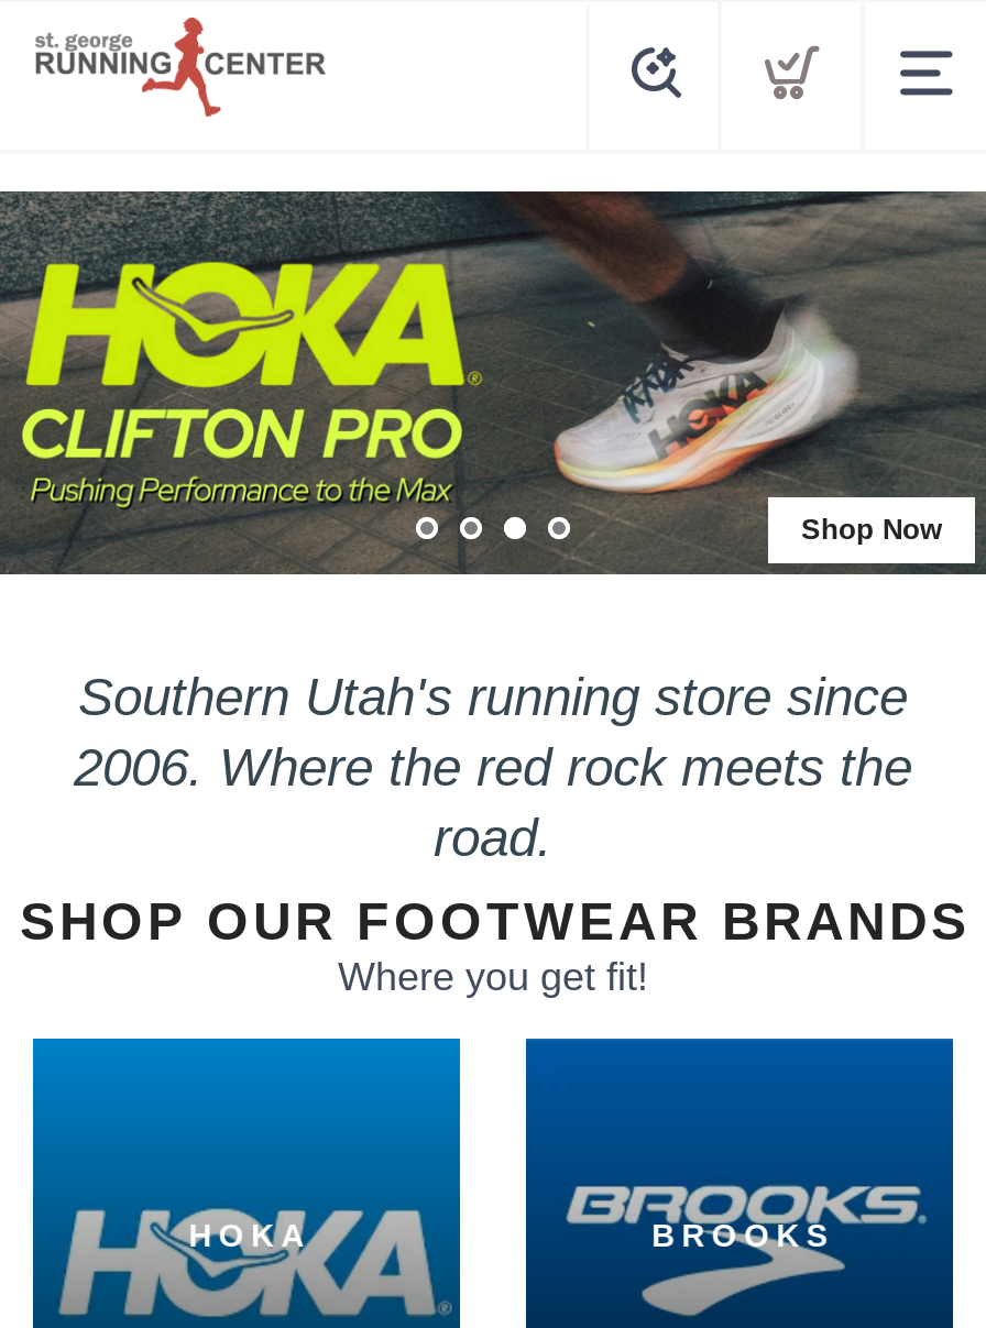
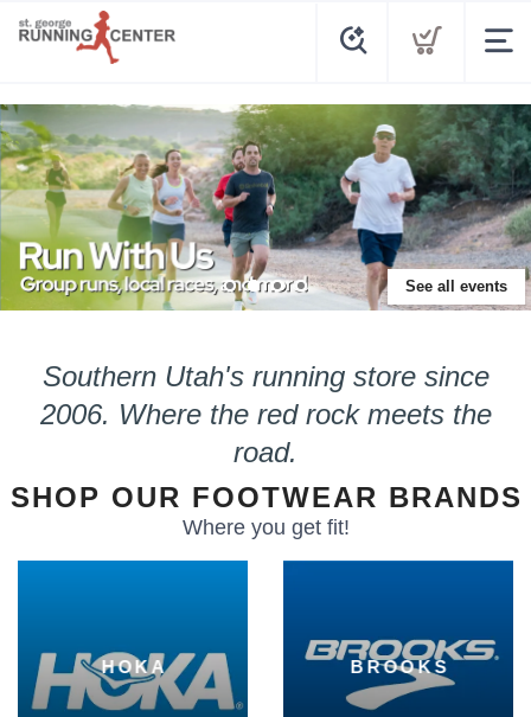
- [image]
- Shop Now
+ [image]
+ See all events
